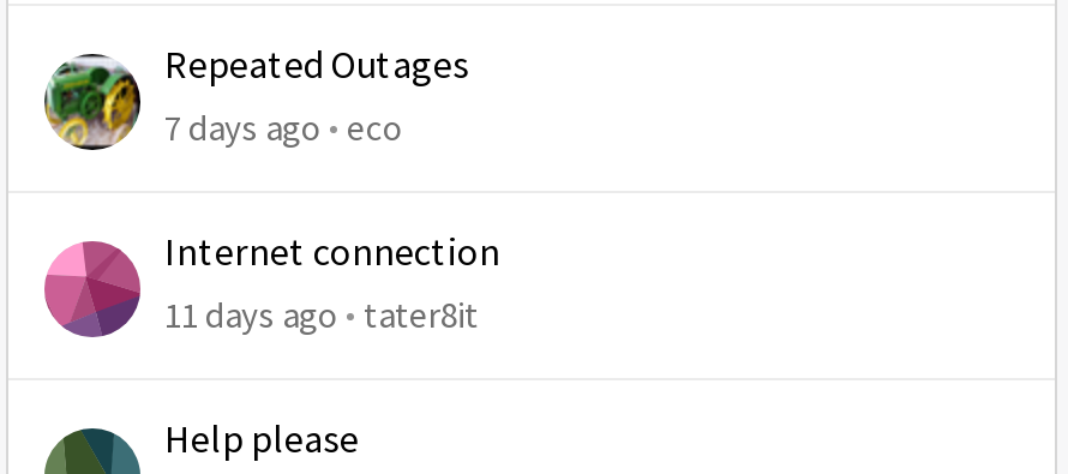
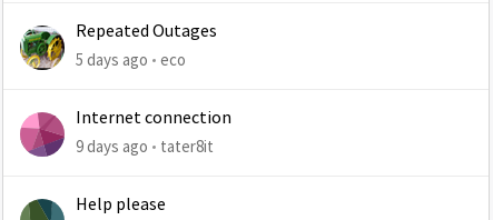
- 7 days ago eco
+ 5 days ago eco

- 11 days ago tater8it
+ 9 days ago tater8it
